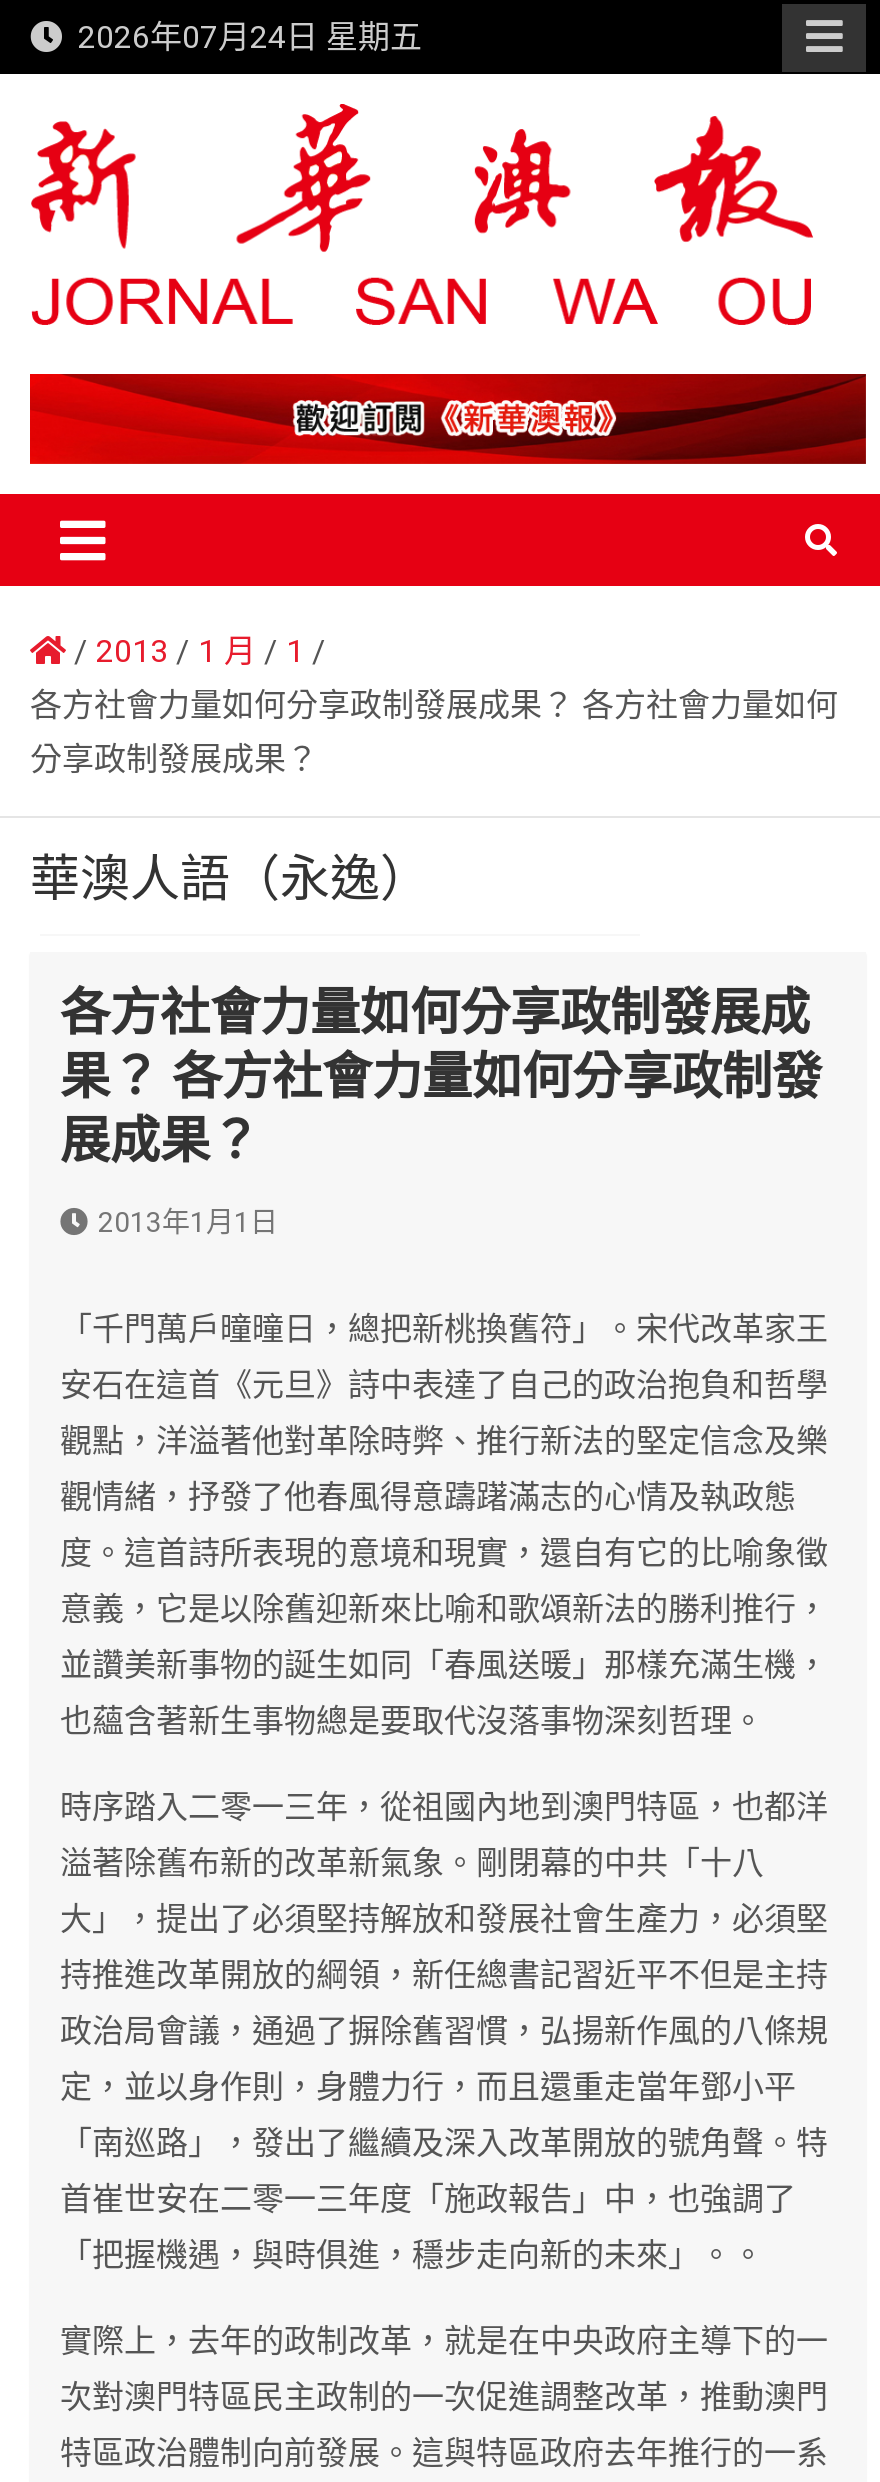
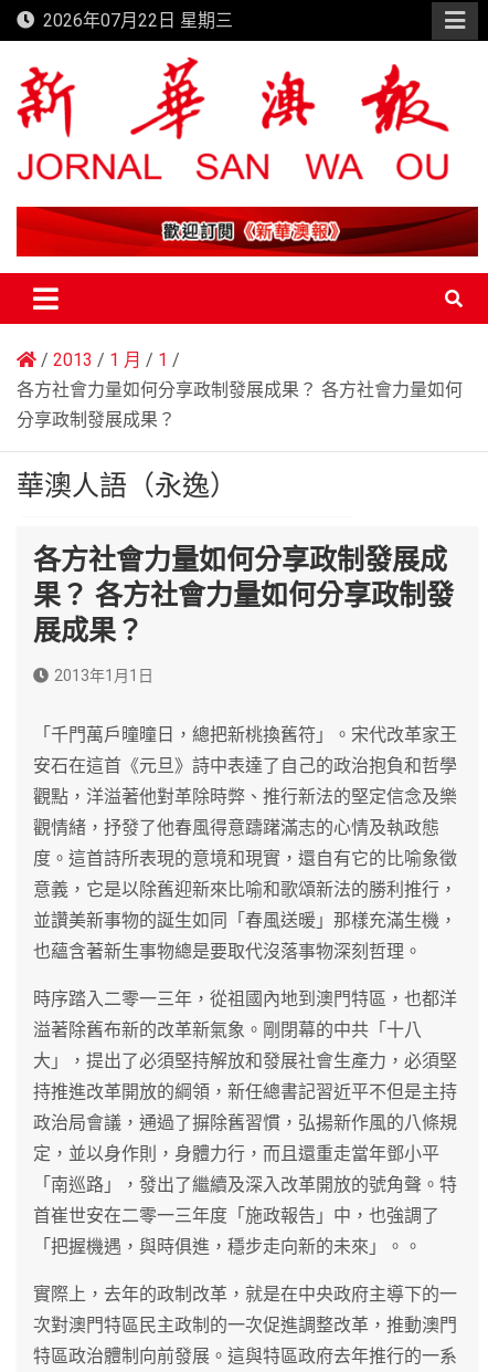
- 2026年07月24日 星期五
+ 2026年07月22日 星期三
